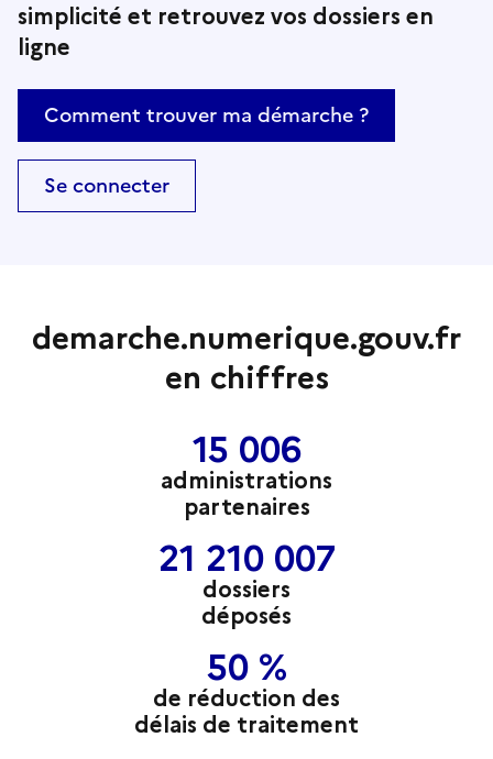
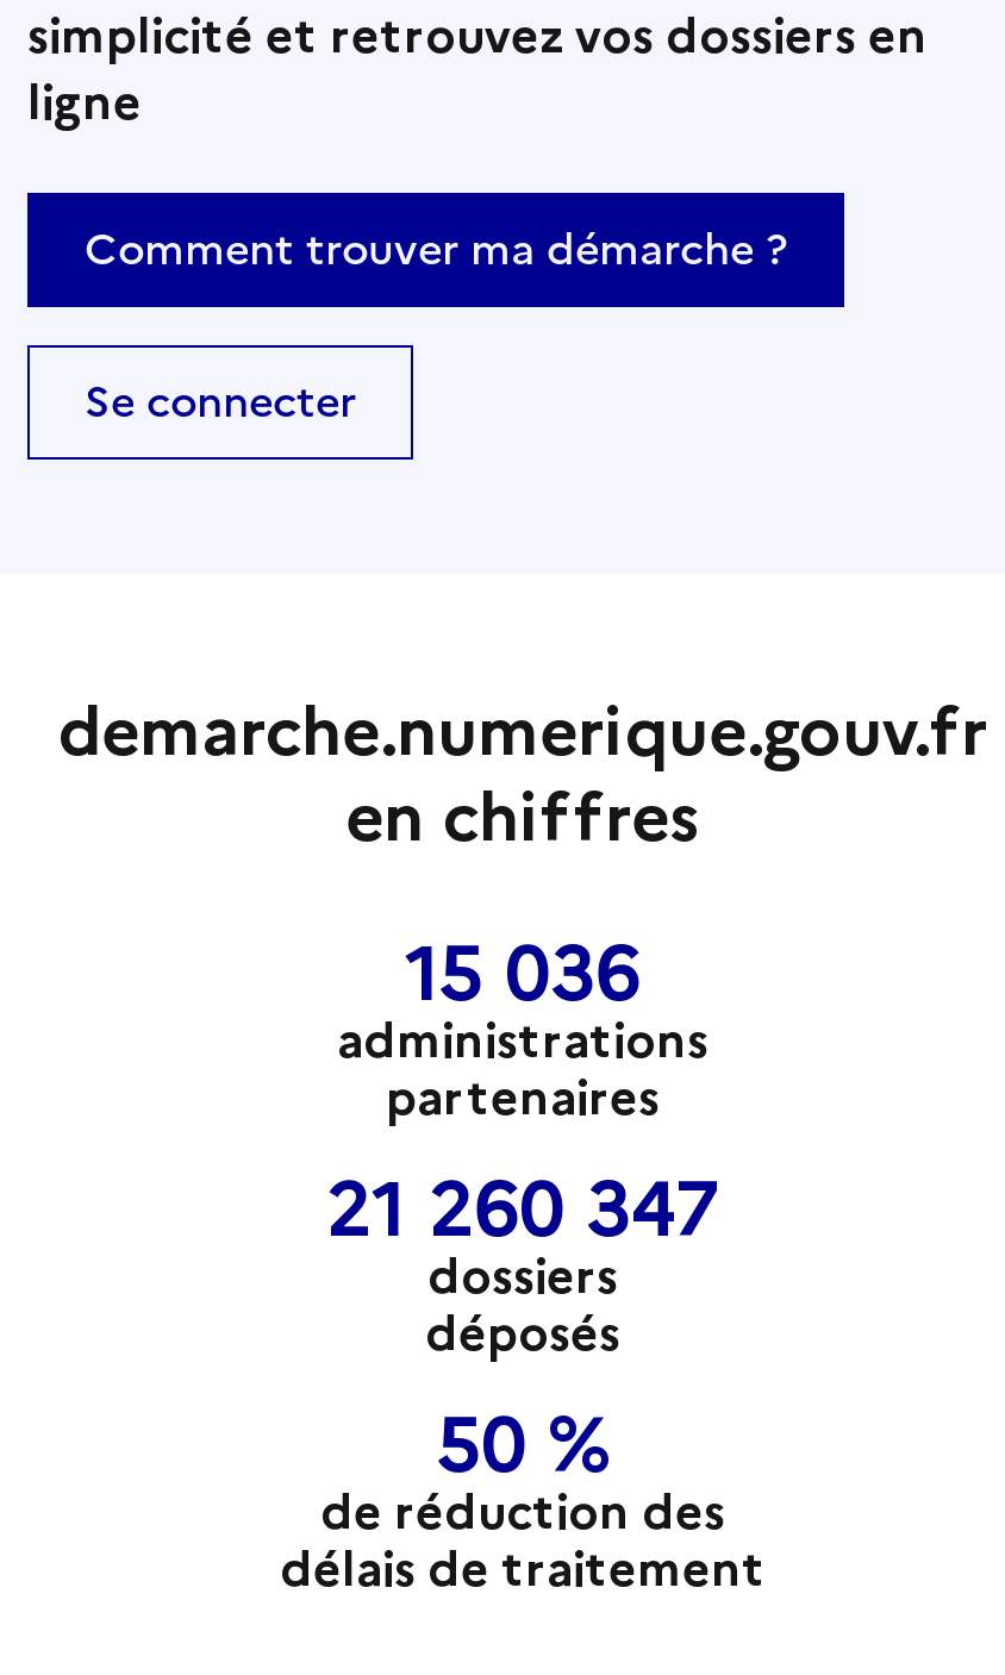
- 15 006
+ 15 036

- 21 210 007
+ 21 260 347
